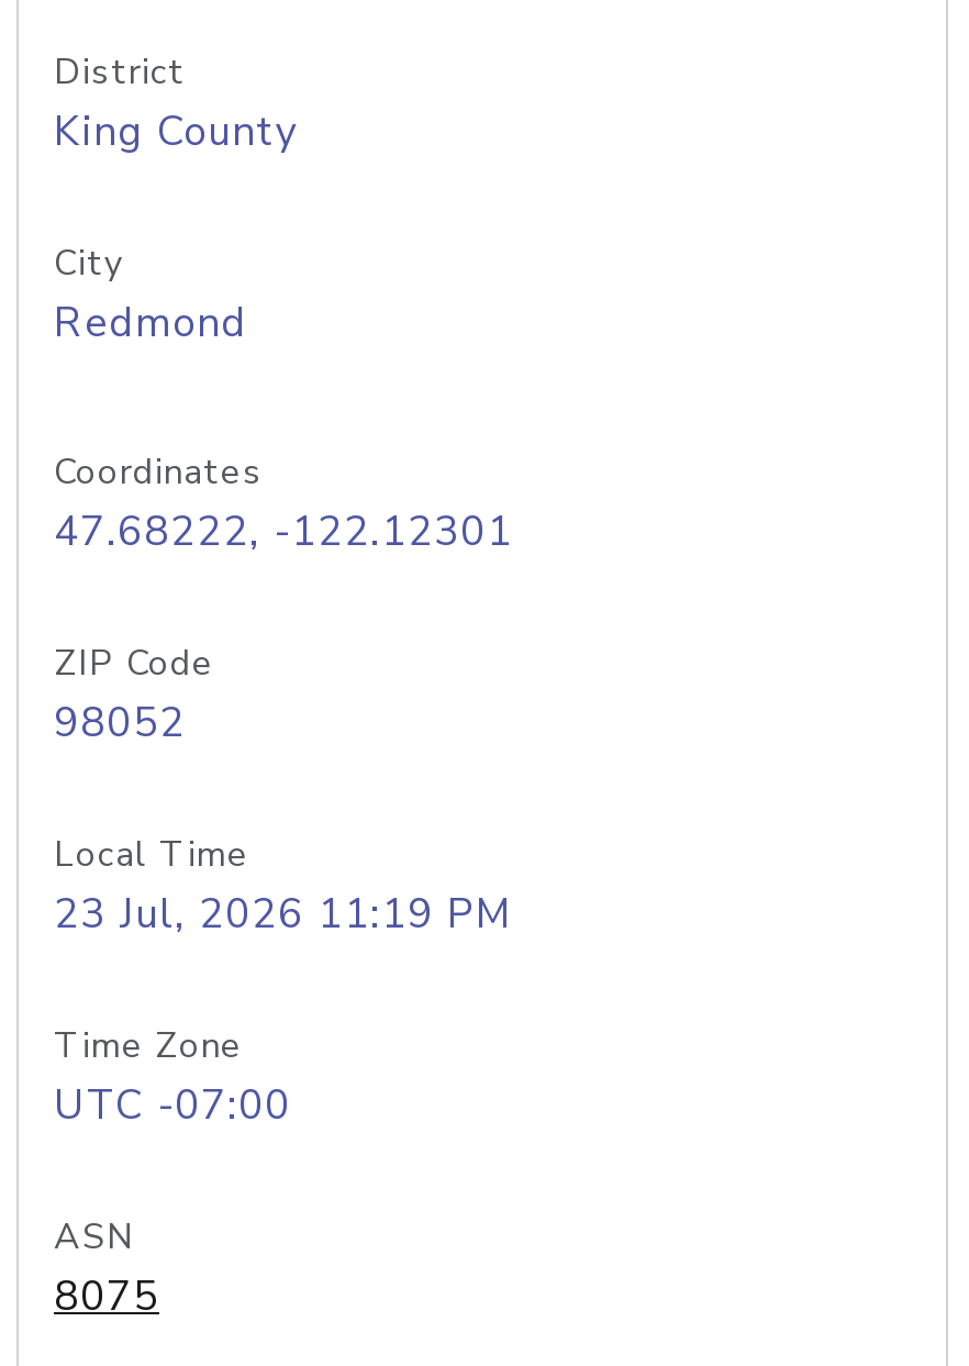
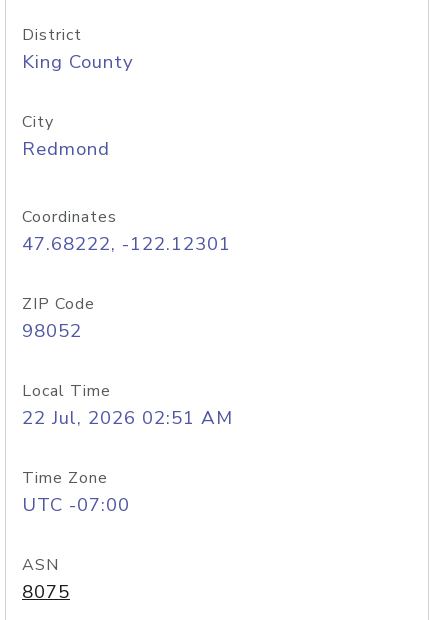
- 23 Jul, 2026 11:19 PM
+ 22 Jul, 2026 02:51 AM
